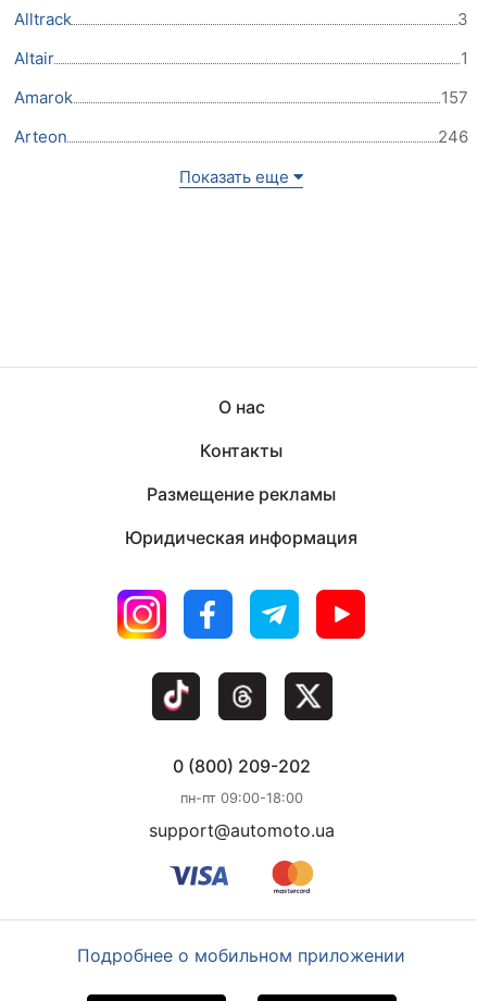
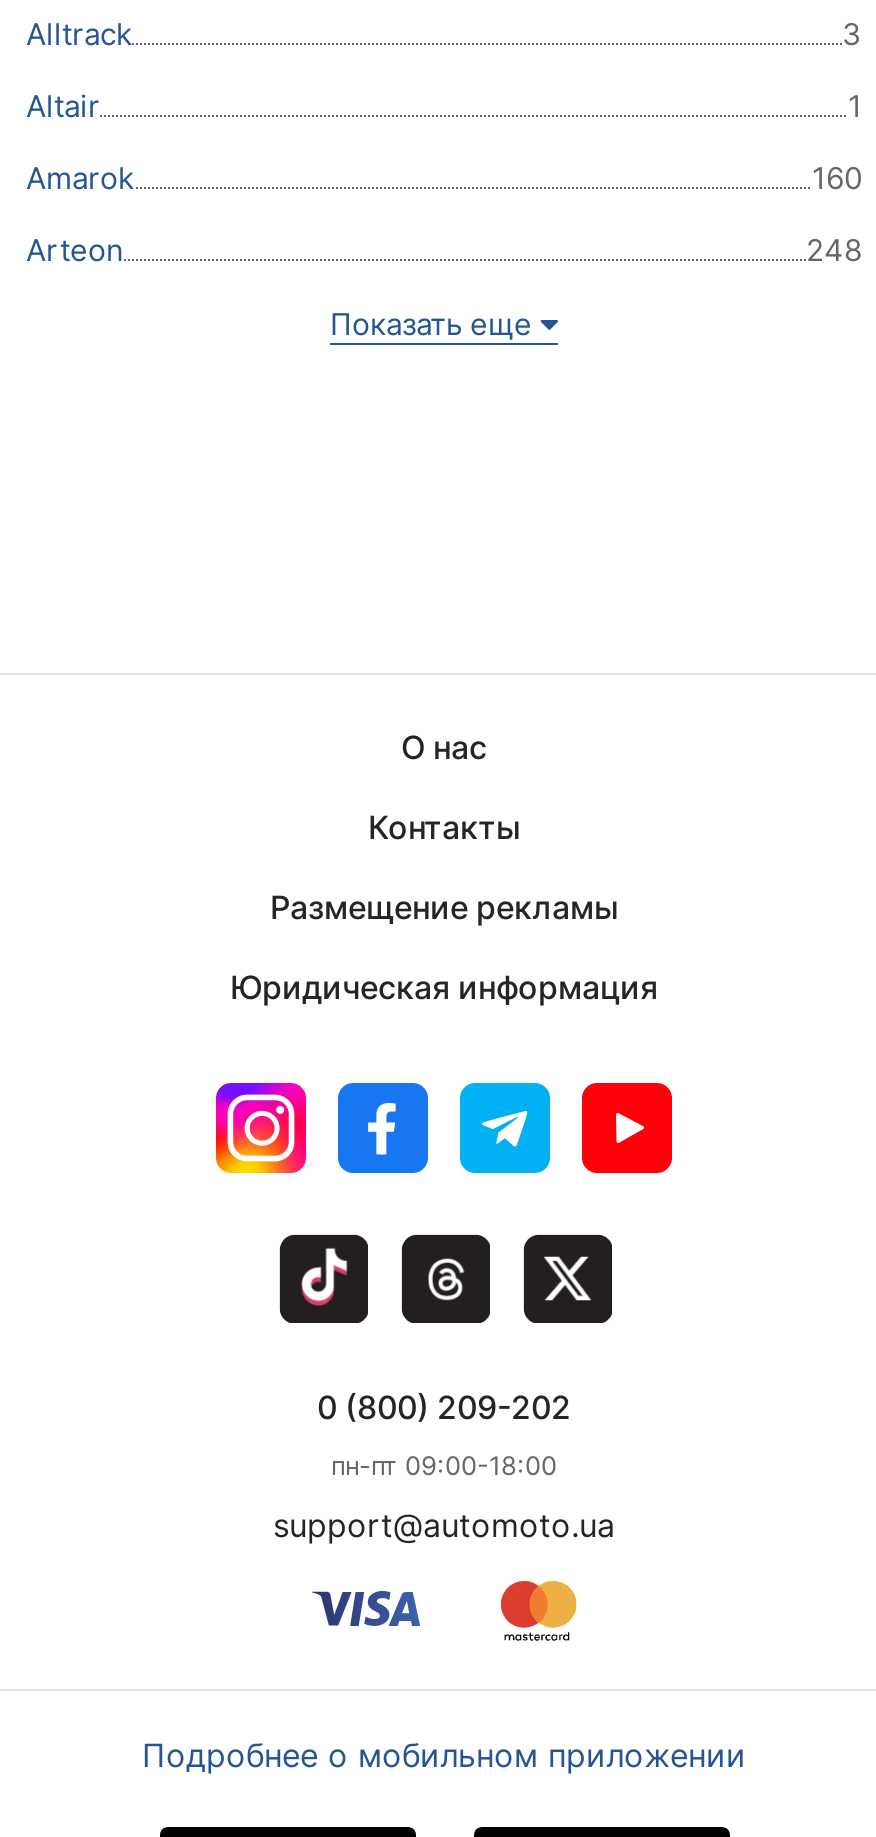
- 157
+ 160

- 246
+ 248
